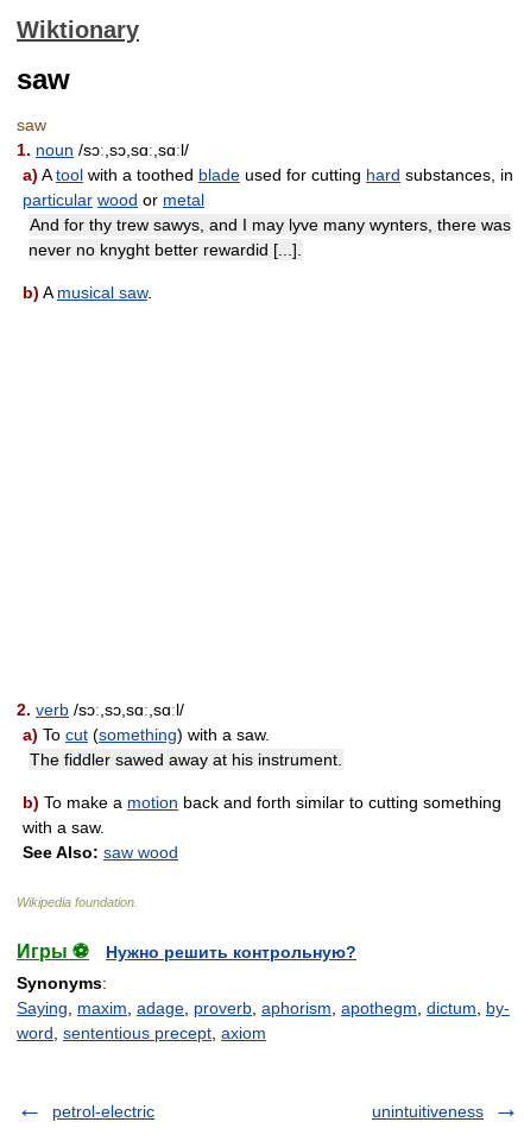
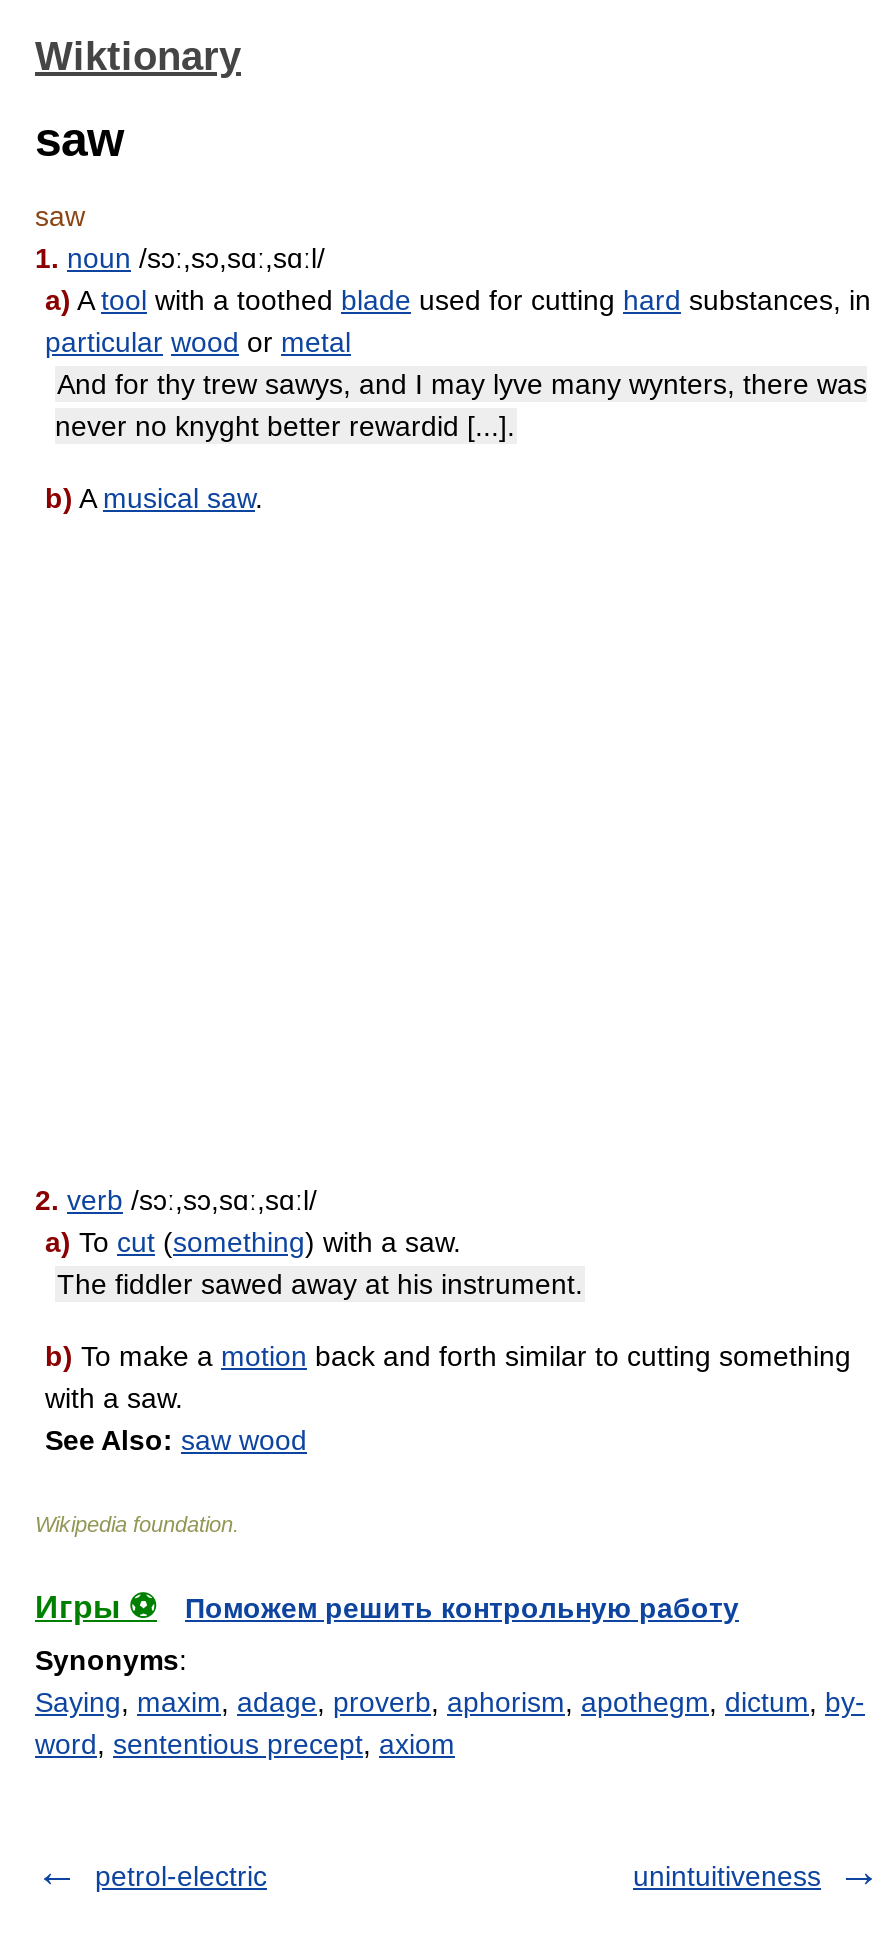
- Нужно решить контрольную?
+ Поможем решить контрольную работу
